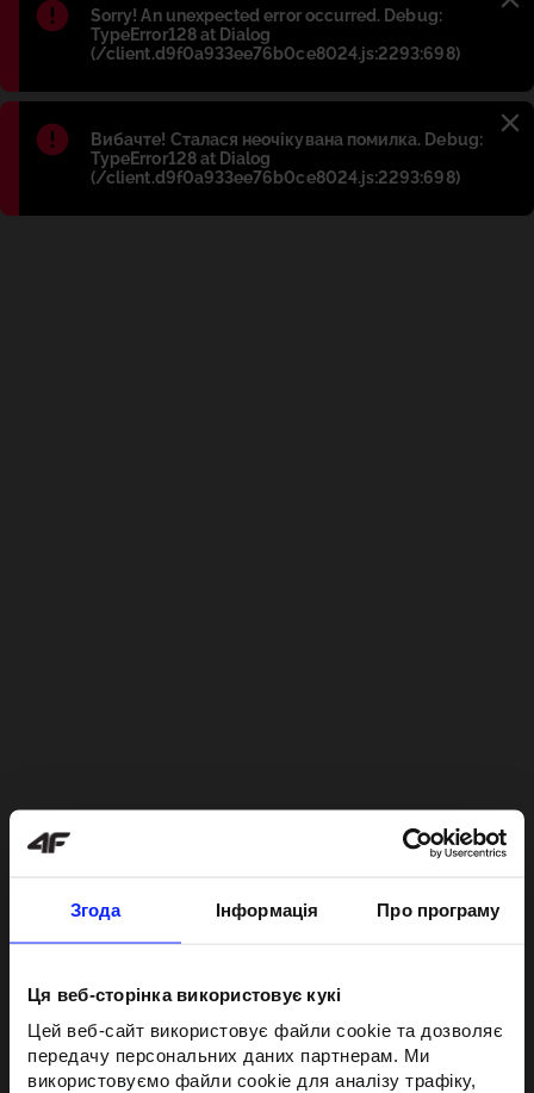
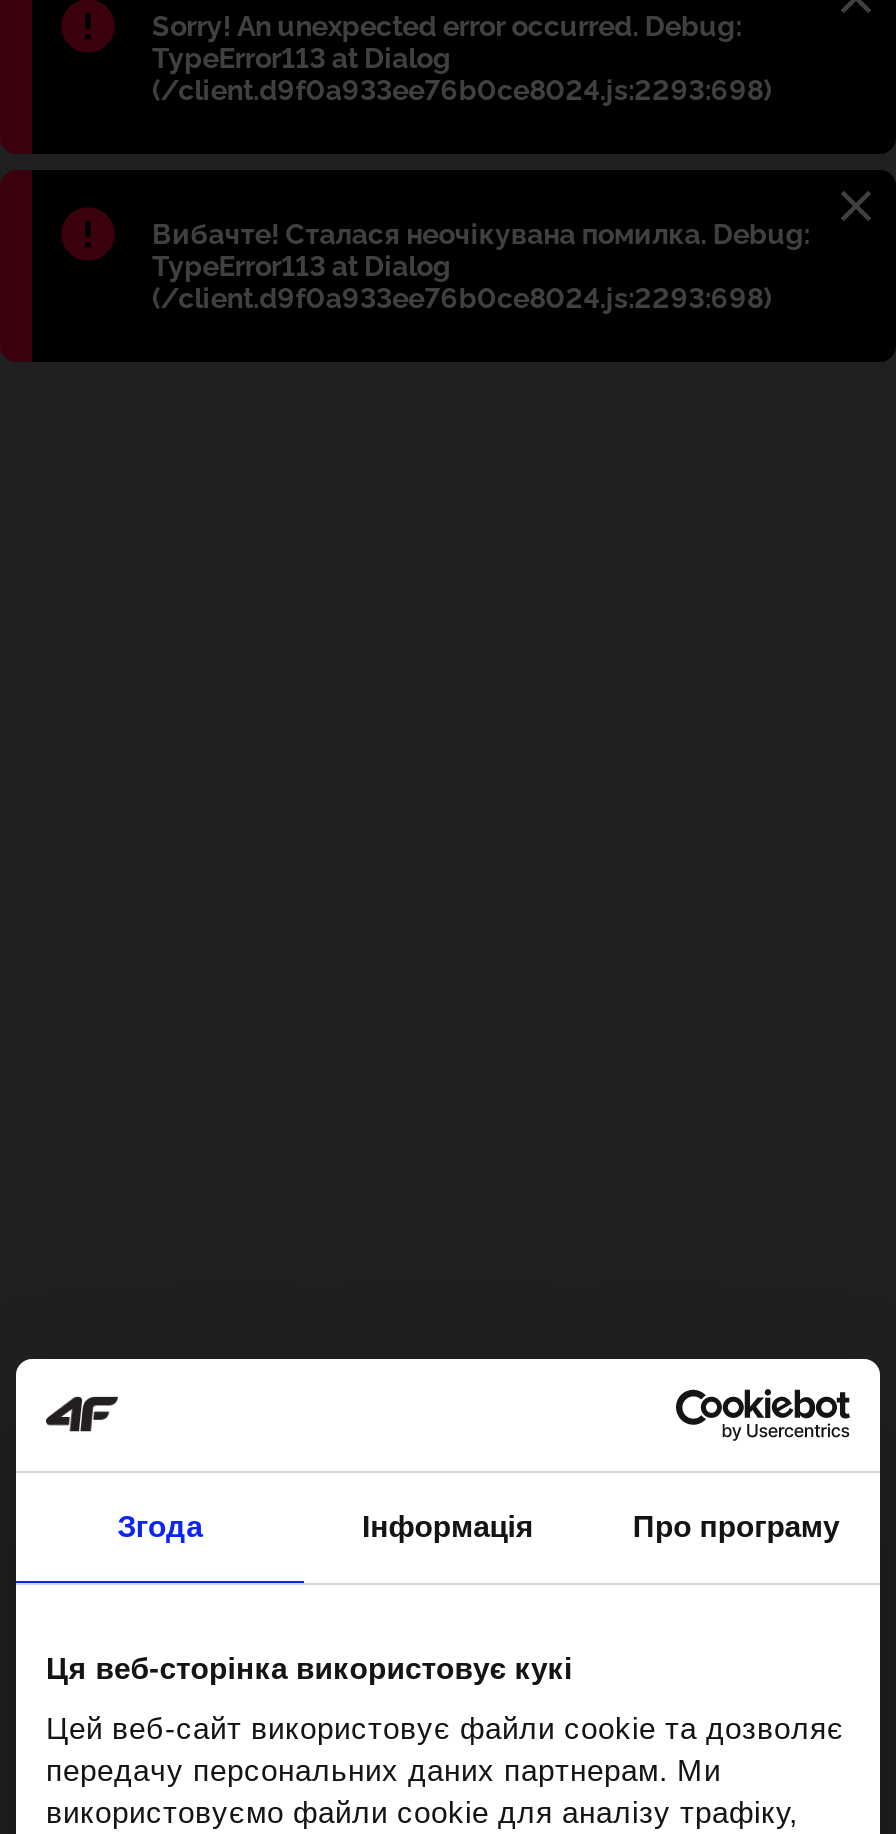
- TypeError128 at Dialog
+ TypeError113 at Dialog

- TypeError128 at Dialog
+ TypeError113 at Dialog
